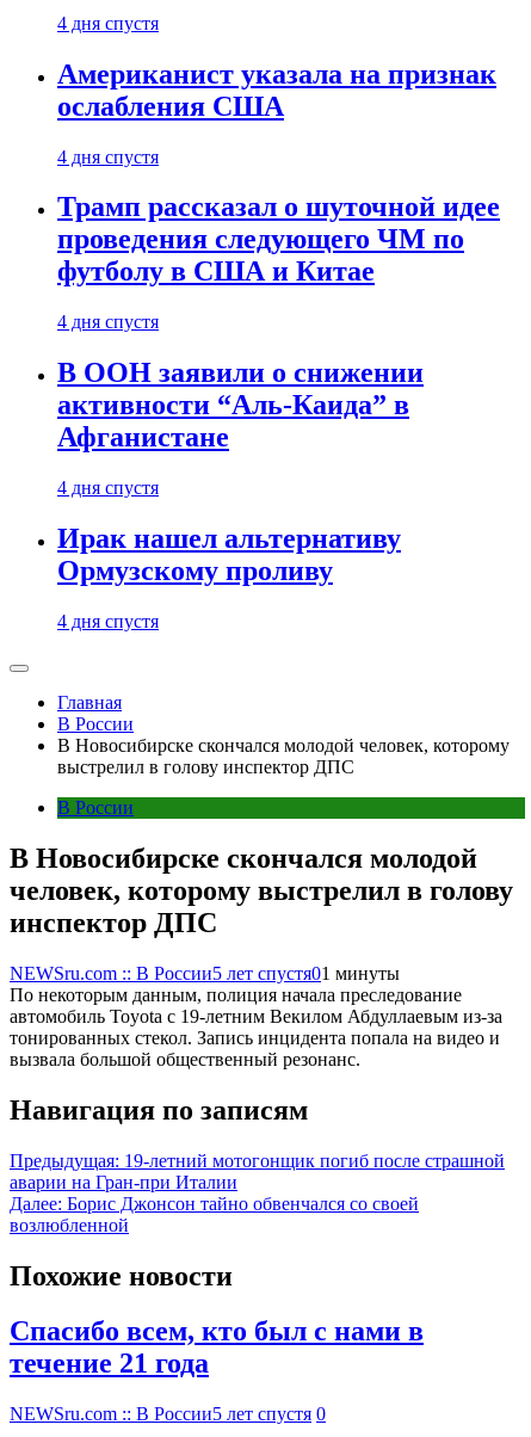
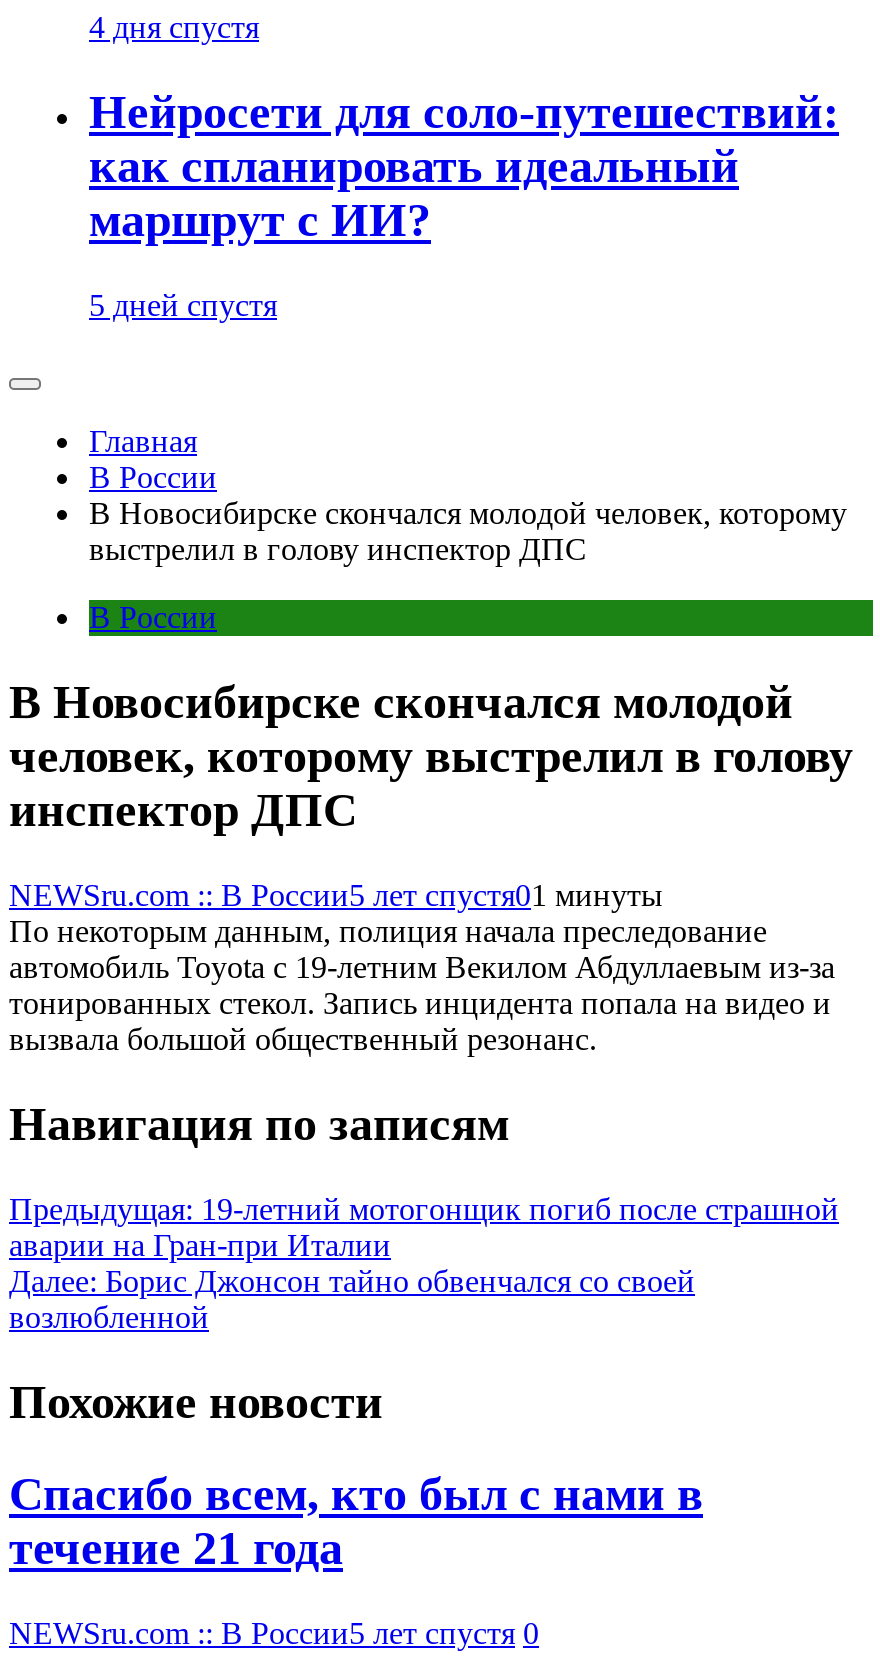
- Американист указала на признак
- ослабления США
- 4 дня спустя
- Трамп рассказал о шуточной идее
- проведения следующего ЧМ по
- футболу в США и Китае
- 4 дня спустя
- В ООН заявили о снижении
- активности “Аль-Каида” в
- Афганистане
- 4 дня спустя
- Ирак нашел альтернативу
- Ормузскому проливу
- 4 дня спустя
+ Нейросети для соло-путешествий:
+ как спланировать идеальный
+ маршрут с ИИ?
+ 5 дней спустя
